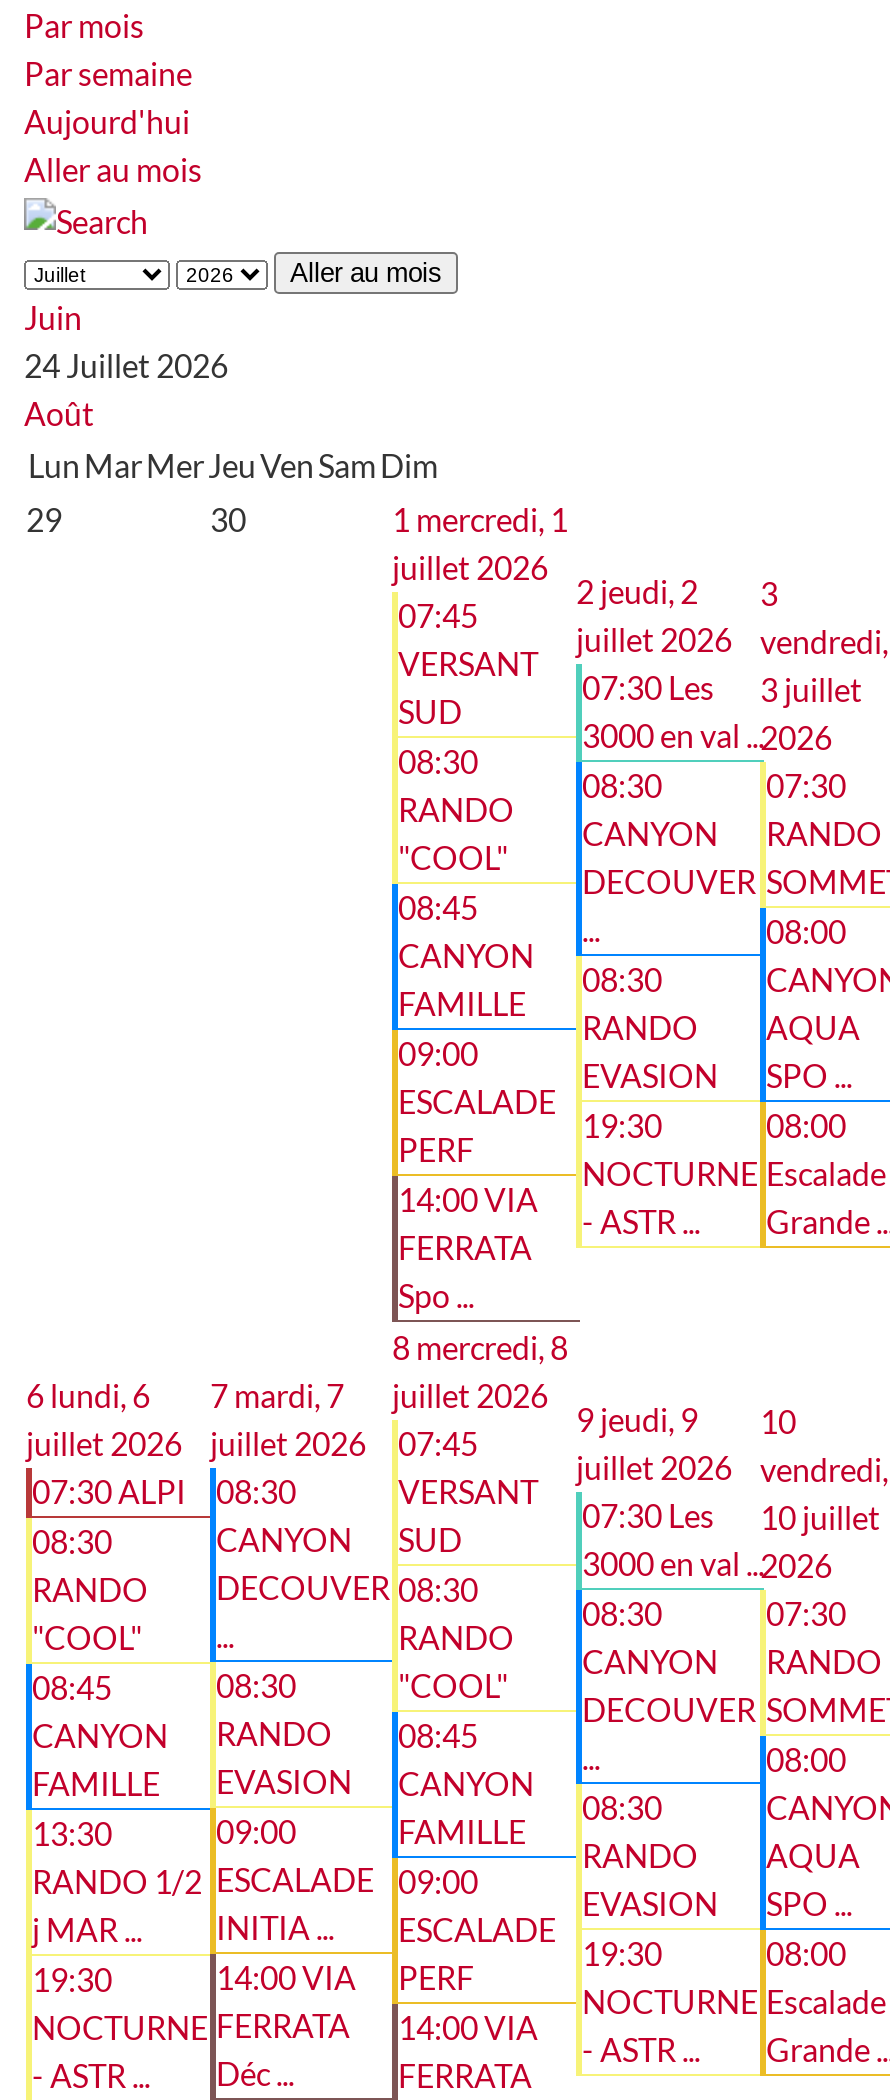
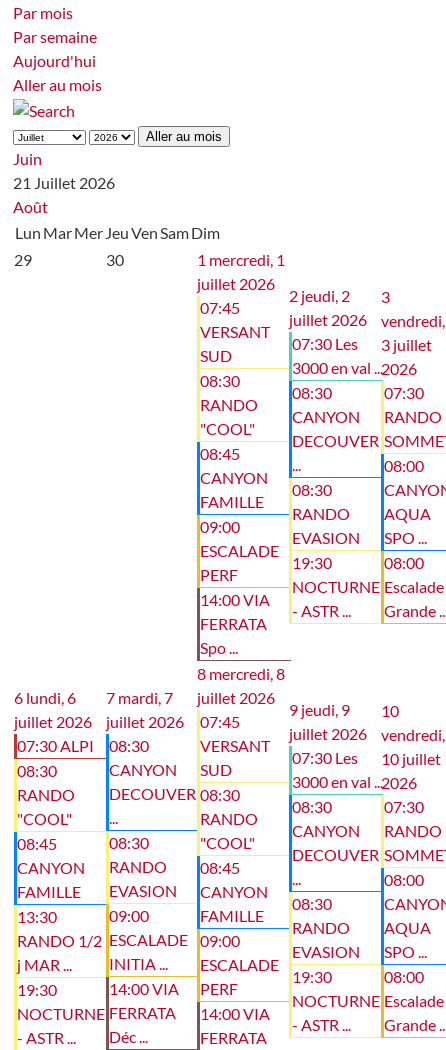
- 24 Juillet 2026
+ 21 Juillet 2026
